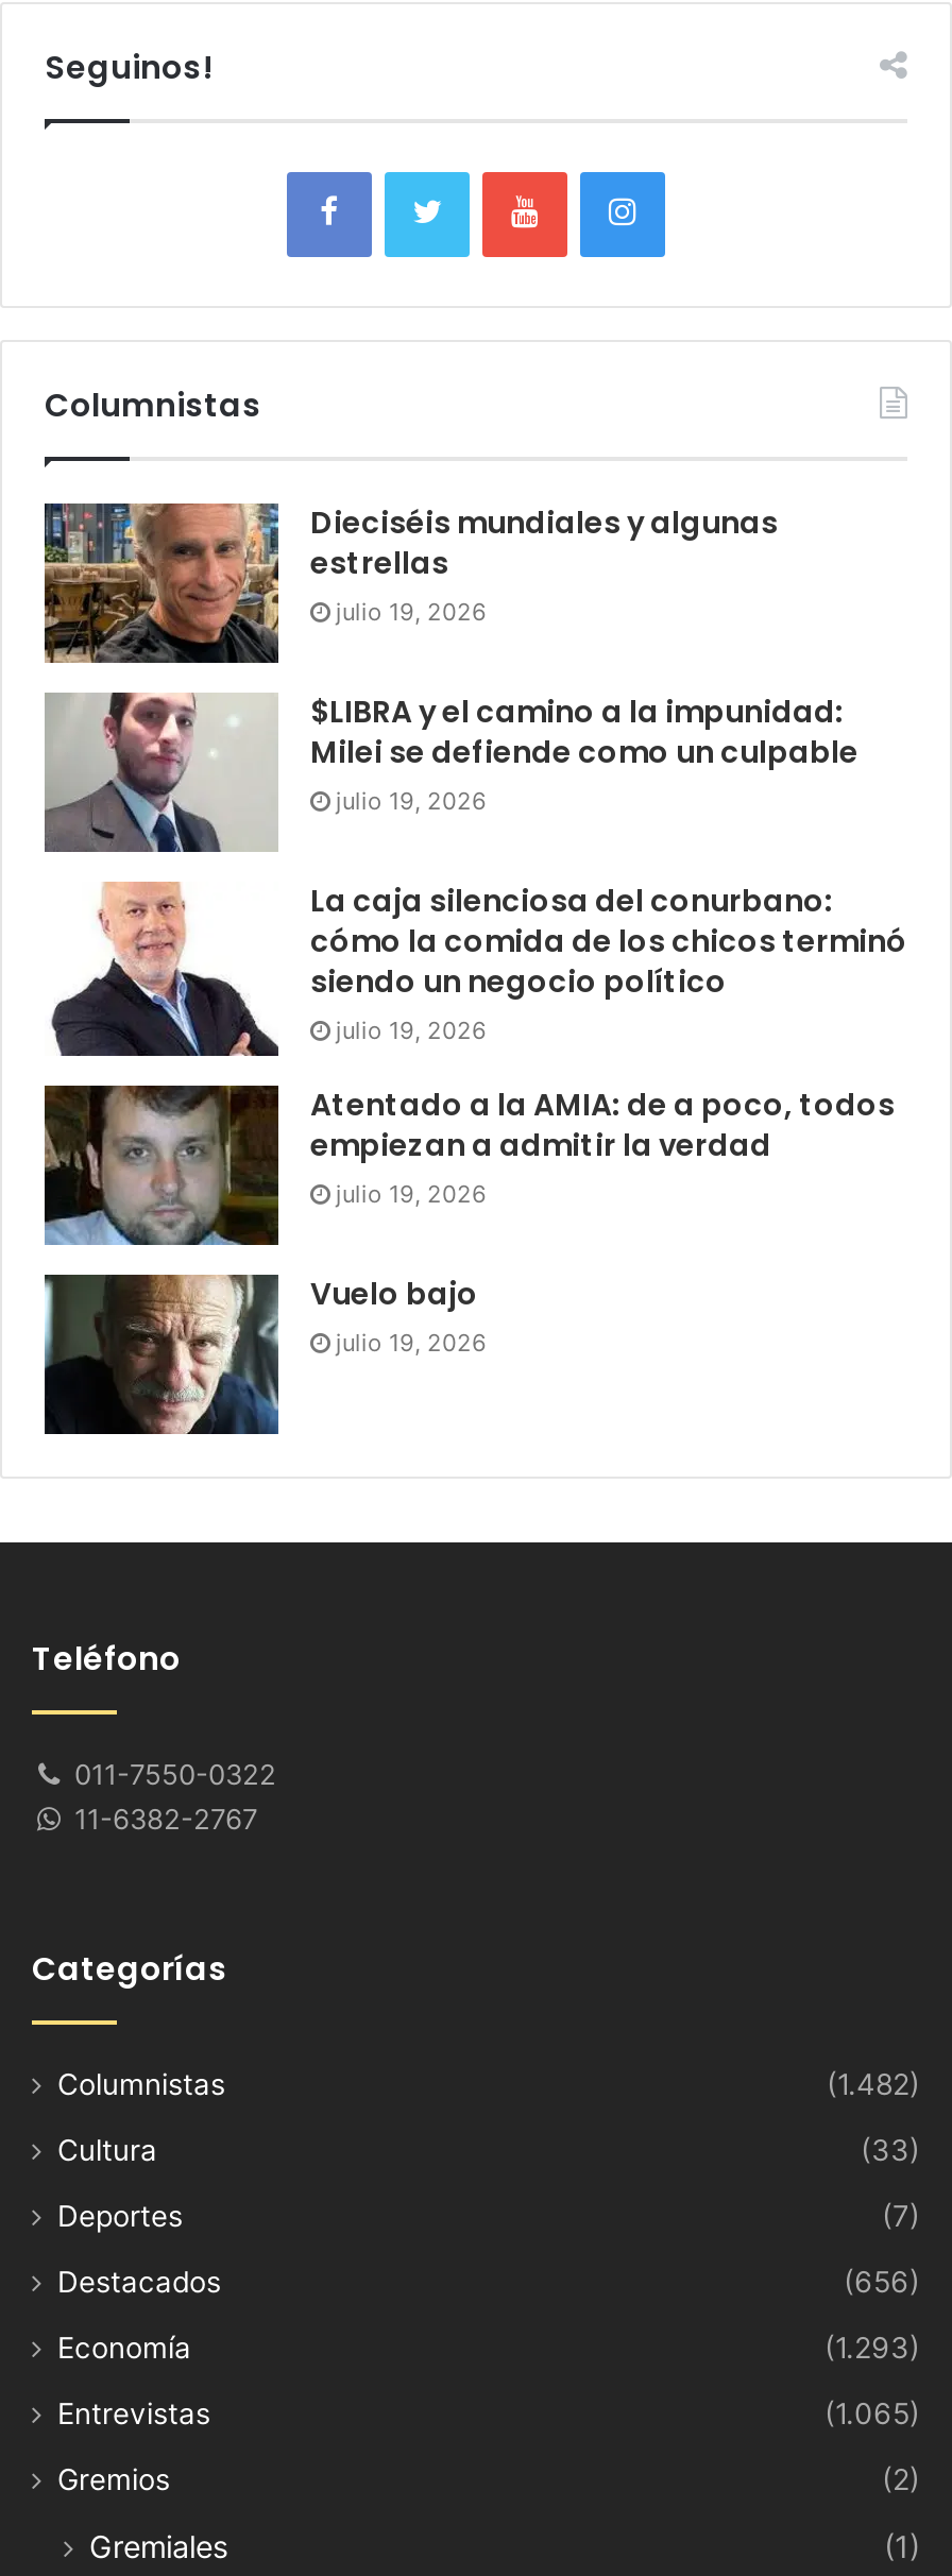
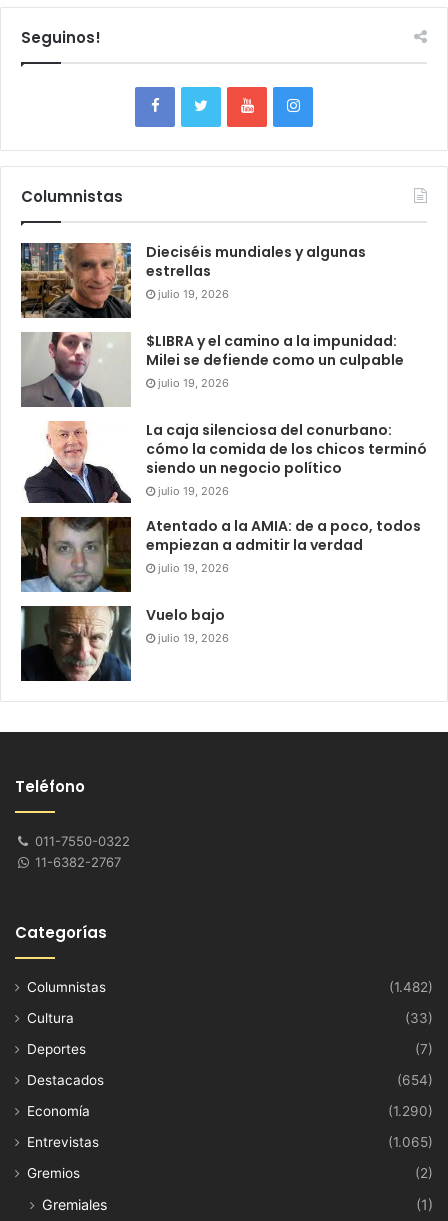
- (656)
+ (654)

- (1.293)
+ (1.290)
